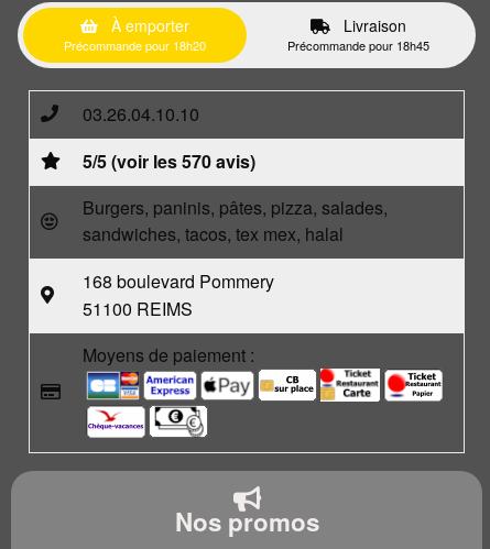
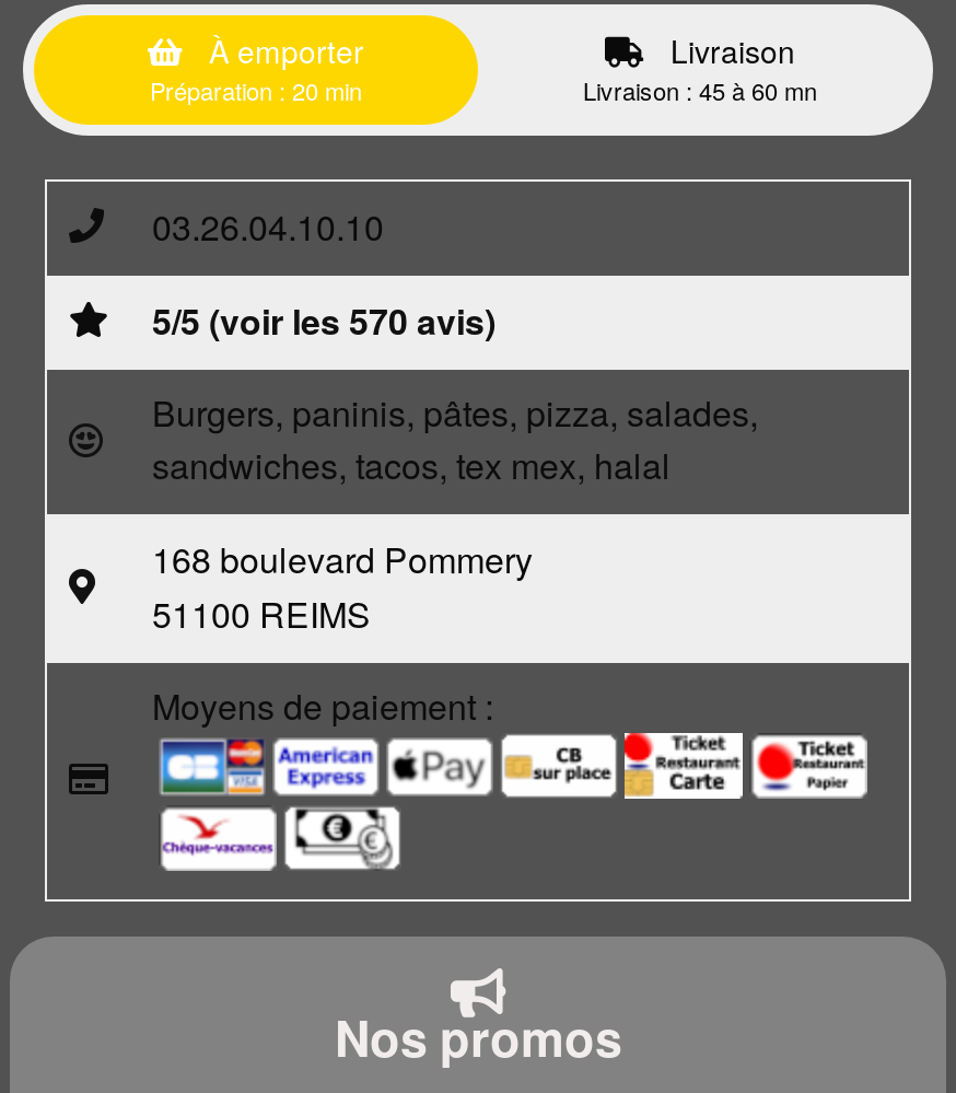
- Précommande pour 18h20
+ Préparation : 20 min

- Précommande pour 18h45
+ Livraison : 45 à 60 mn
